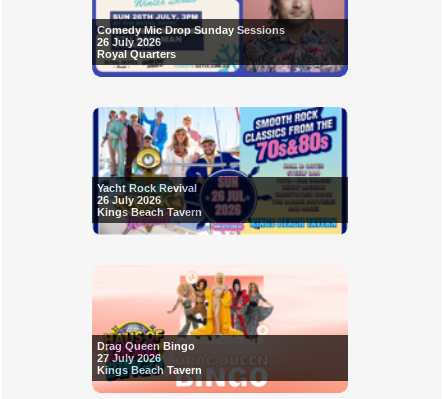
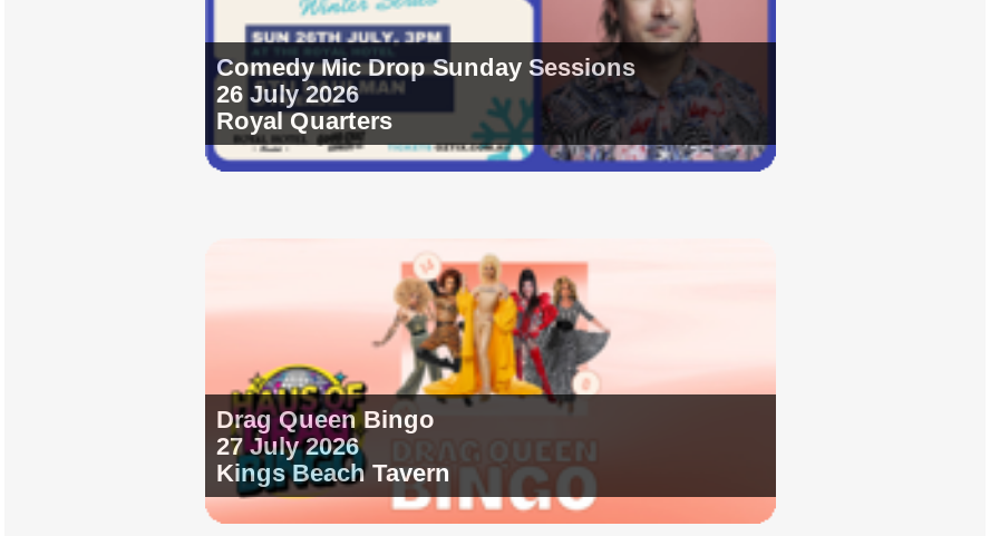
- [image]
- Yacht Rock Revival
- 26 July 2026
- Kings Beach Tavern
